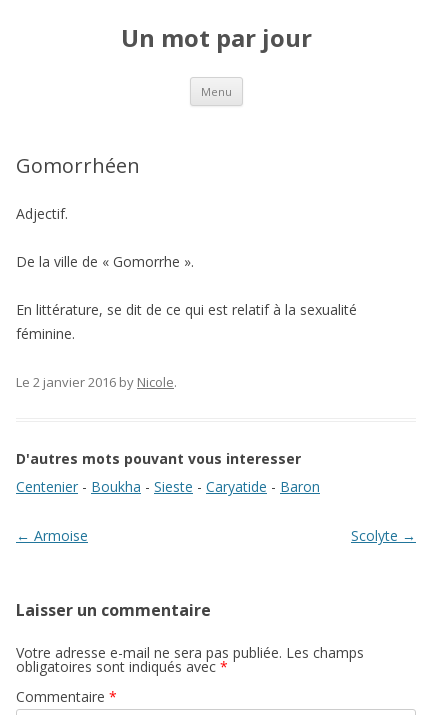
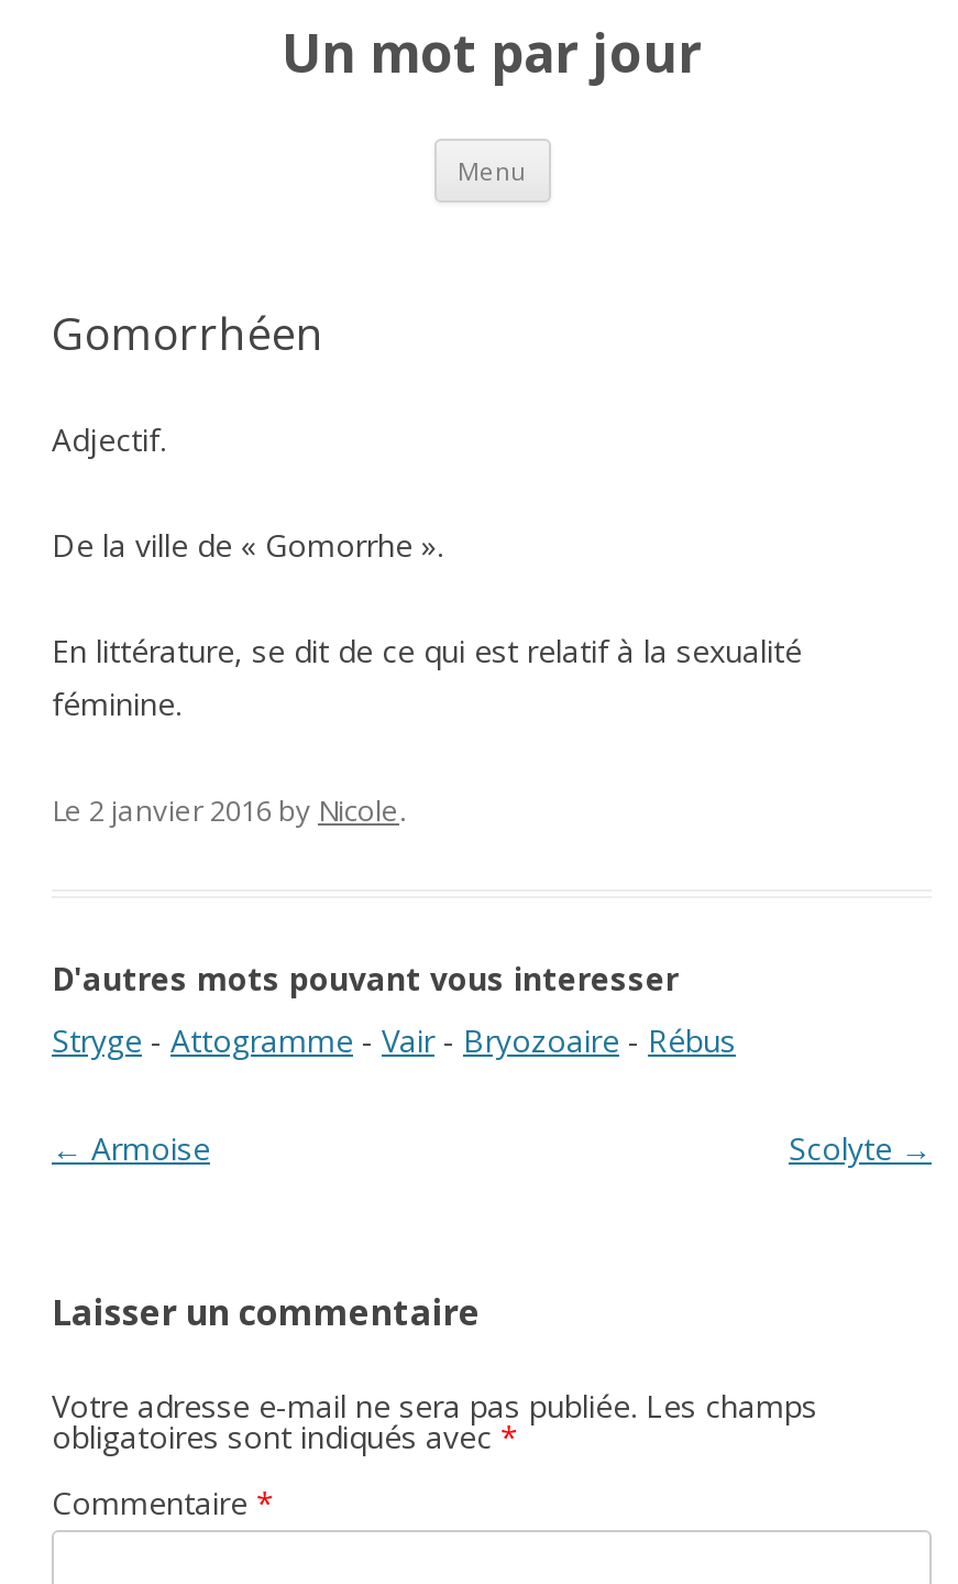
- Centenier - Boukha - Sieste - Caryatide - Baron
+ Stryge - Attogramme - Vair - Bryozoaire - Rébus
